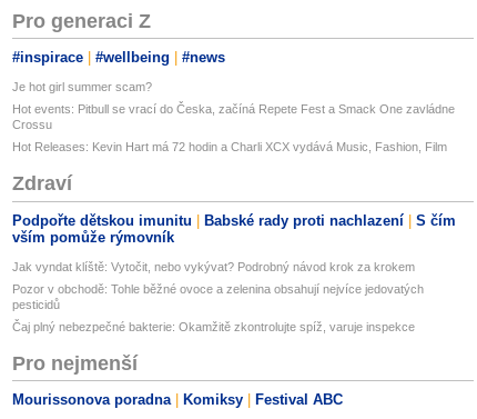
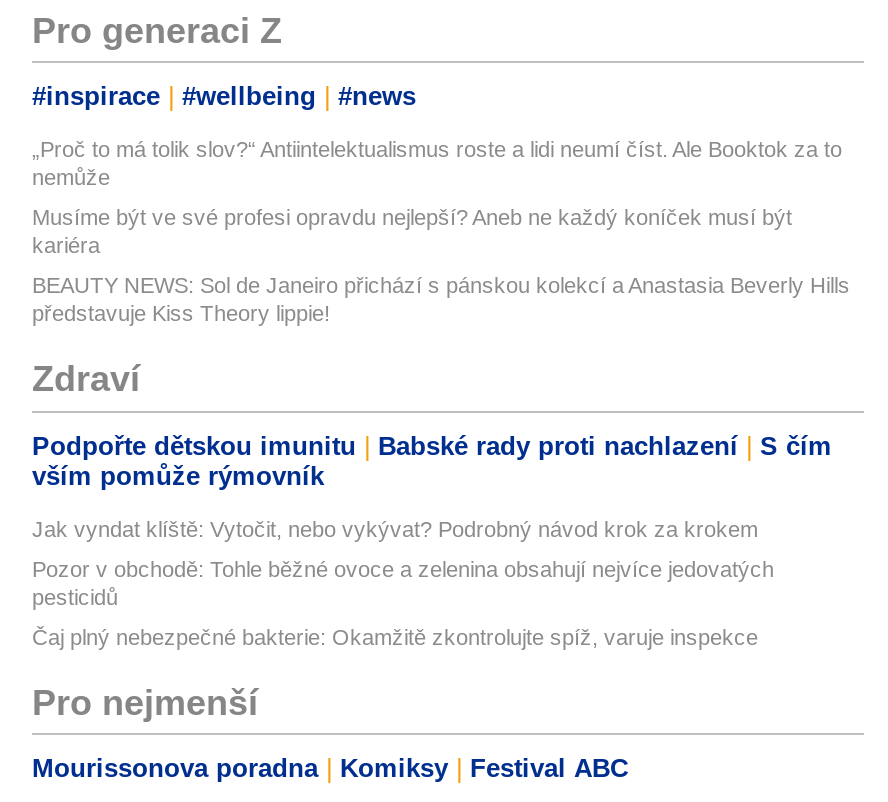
- Je hot girl summer scam?
+ „Proč to má tolik slov?“ Antiintelektualismus roste a lidi neumí číst. Ale Booktok za to
+ nemůže

- Hot events: Pitbull se vrací do Česka, začíná Repete Fest a Smack One zavládne
- Crossu
+ Musíme být ve své profesi opravdu nejlepší? Aneb ne každý koníček musí být
+ kariéra

- Hot Releases: Kevin Hart má 72 hodin a Charli XCX vydává Music, Fashion, Film
+ BEAUTY NEWS: Sol de Janeiro přichází s pánskou kolekcí a Anastasia Beverly Hills
+ představuje Kiss Theory lippie!
